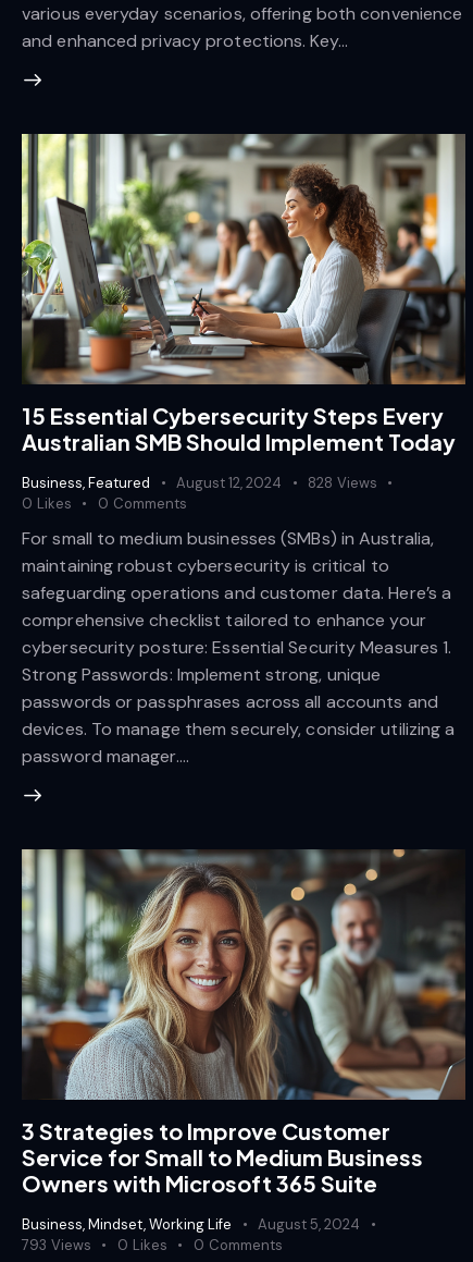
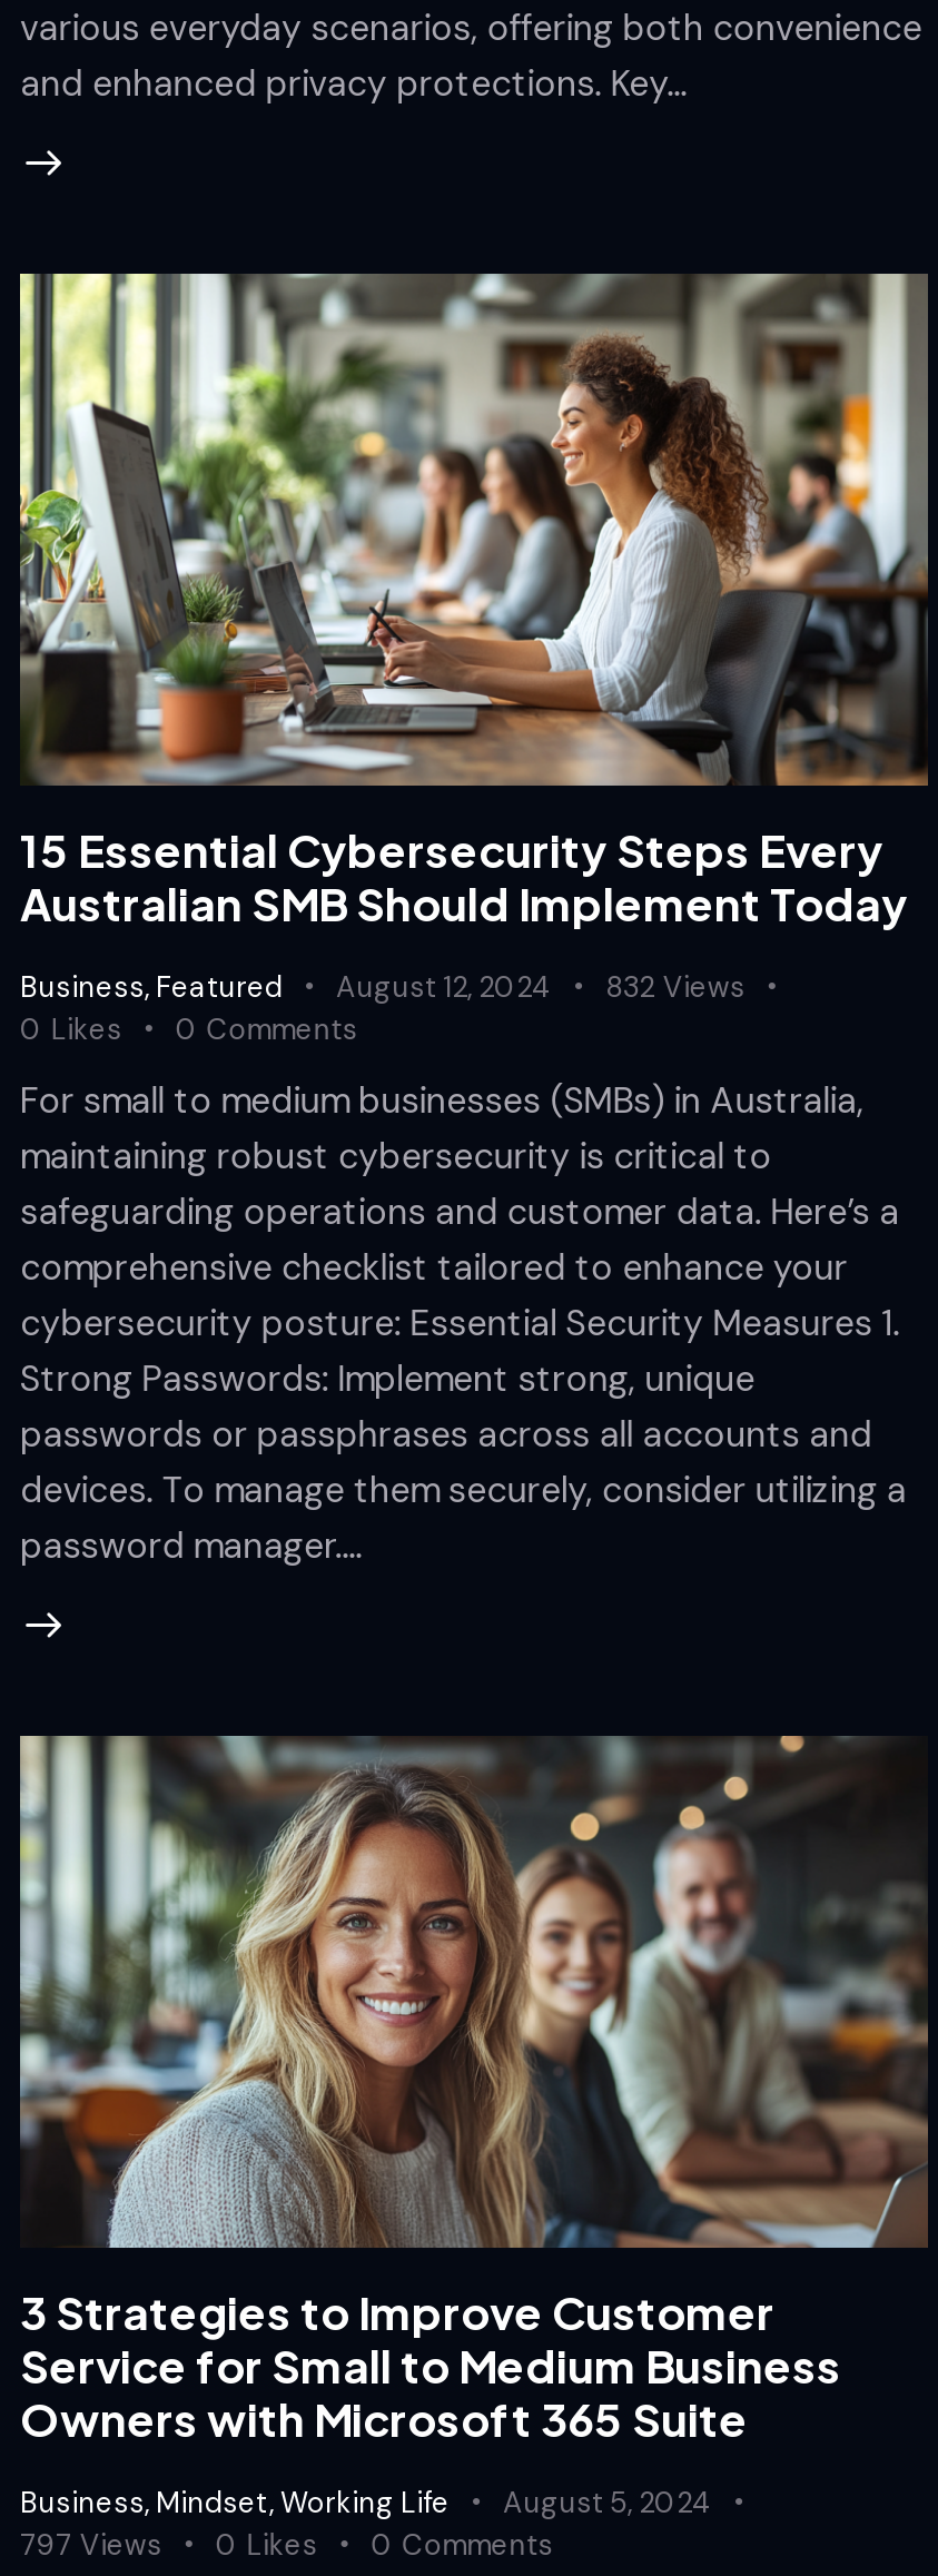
- Business, Featured August 12, 2024 828 Views
+ Business, Featured August 12, 2024 832 Views

- 793 Views
+ 797 Views
